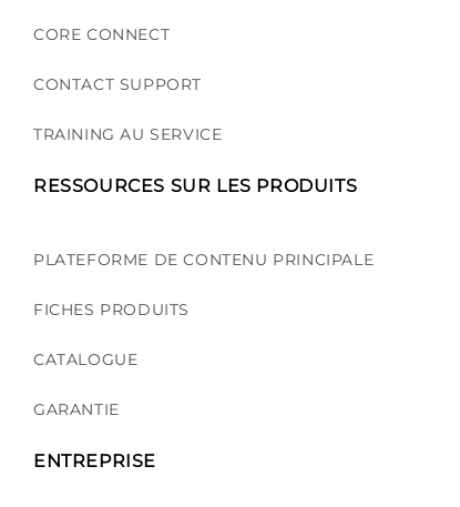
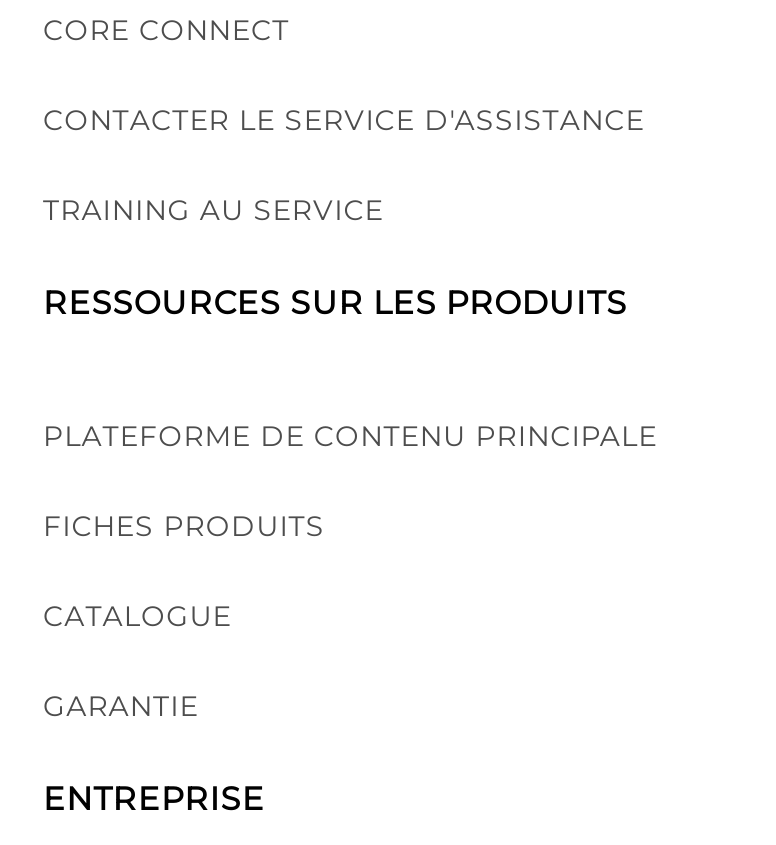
- CONTACT SUPPORT
+ CONTACTER LE SERVICE D'ASSISTANCE
